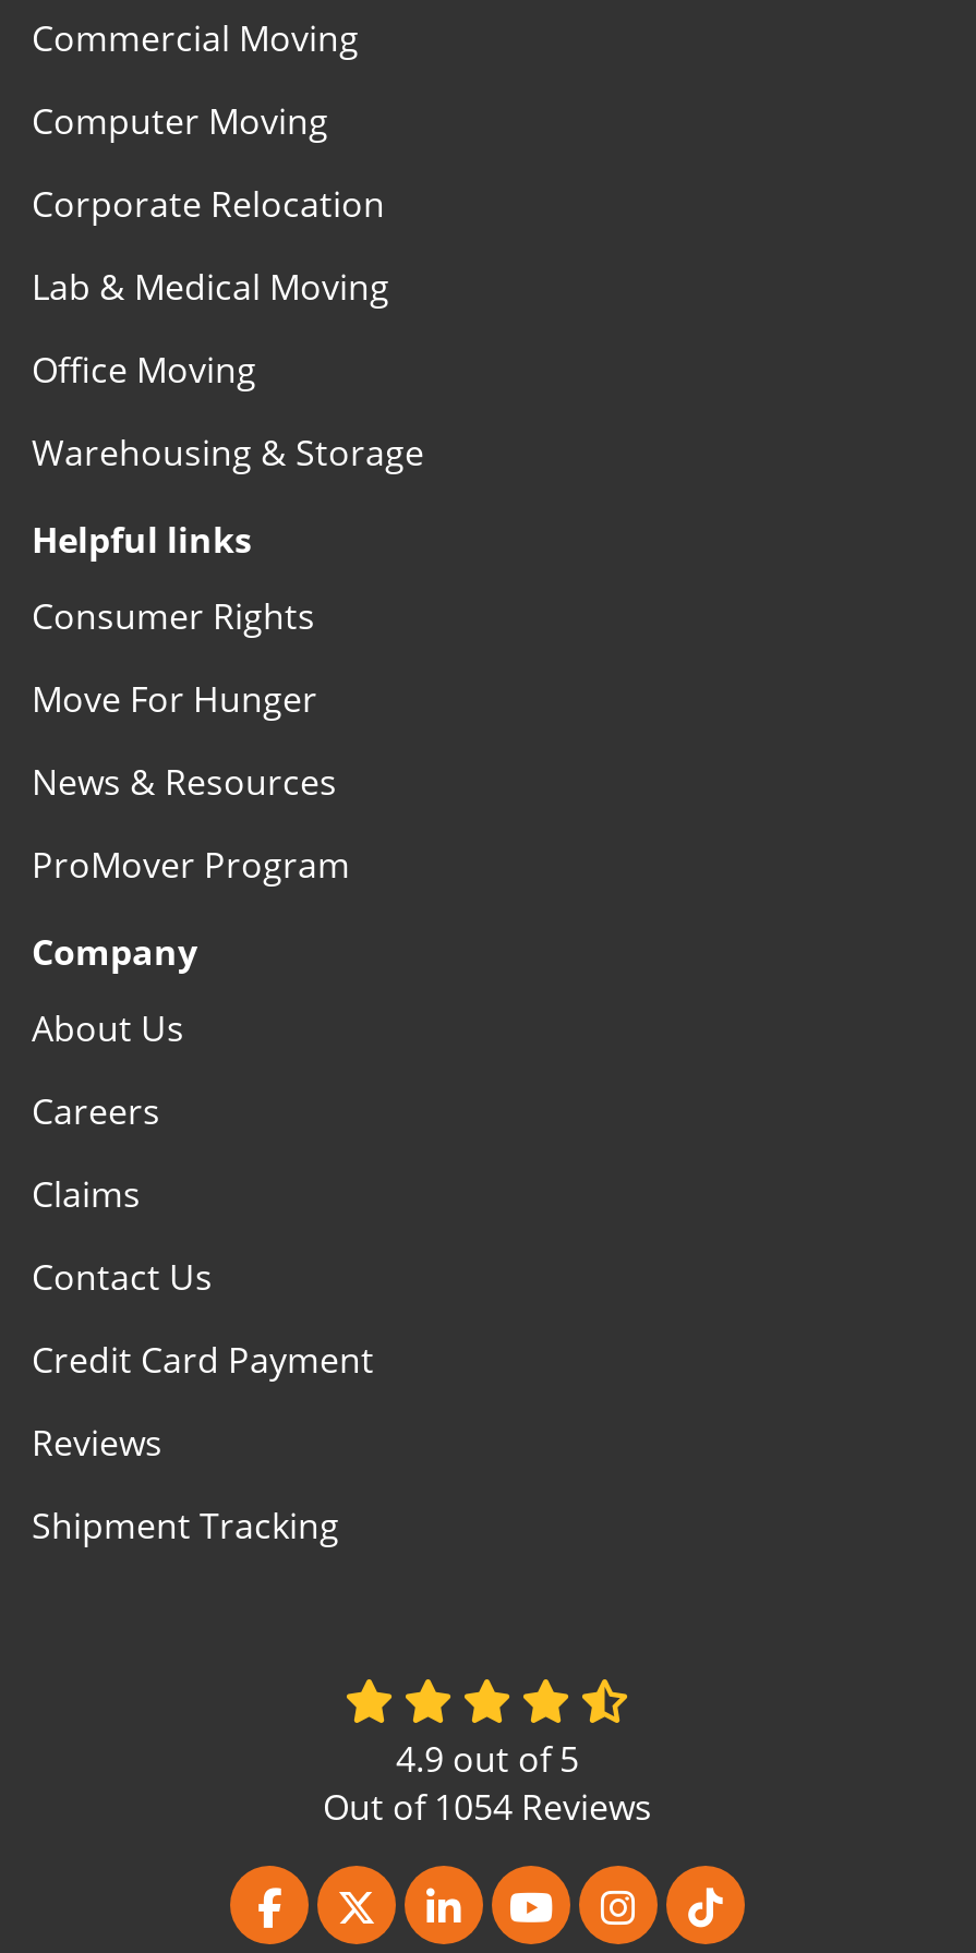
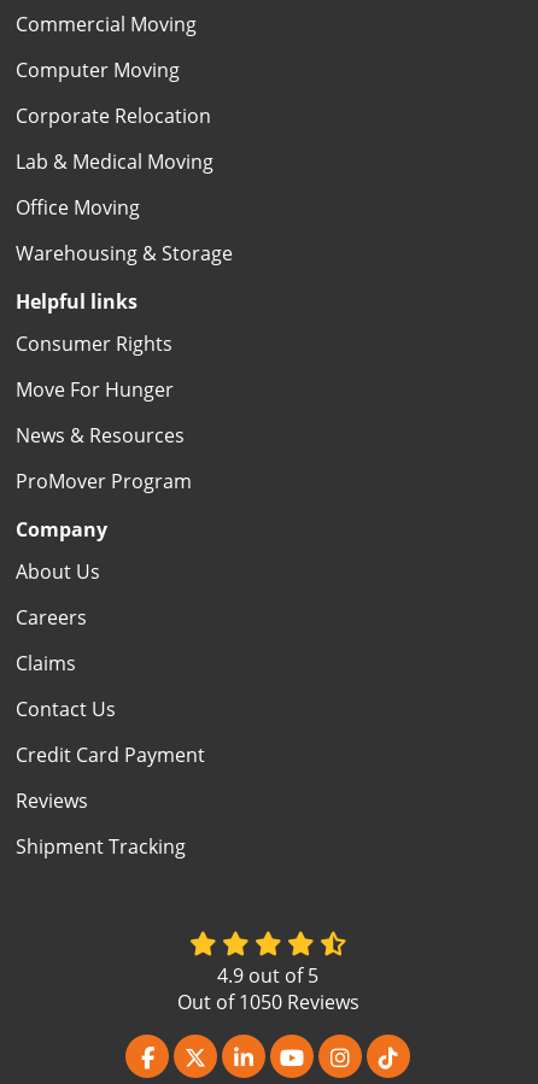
- Out of 1054 Reviews
+ Out of 1050 Reviews
